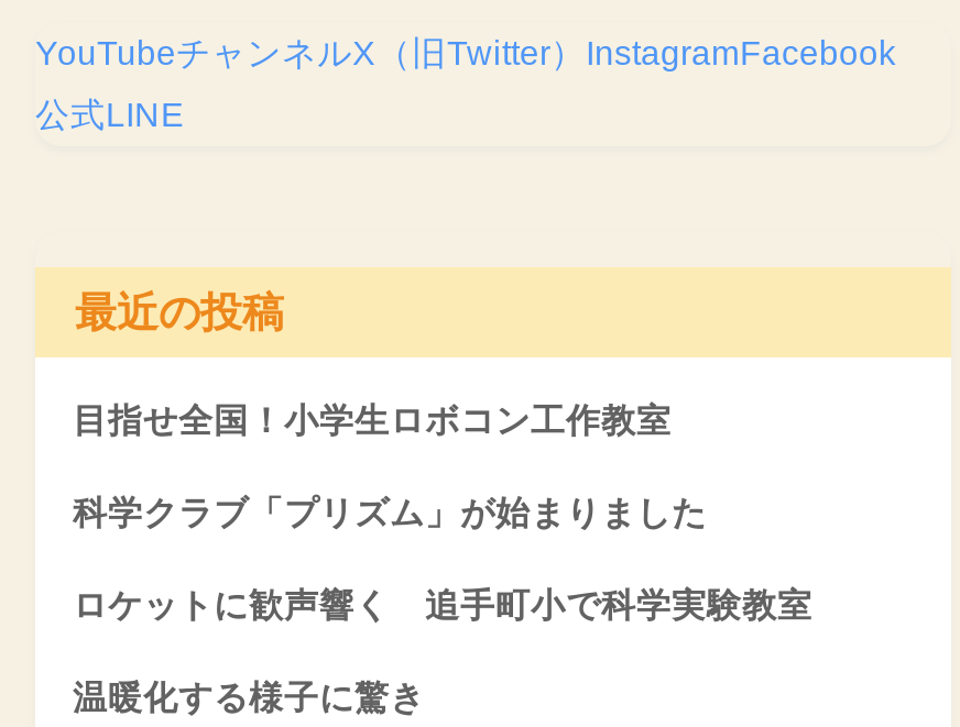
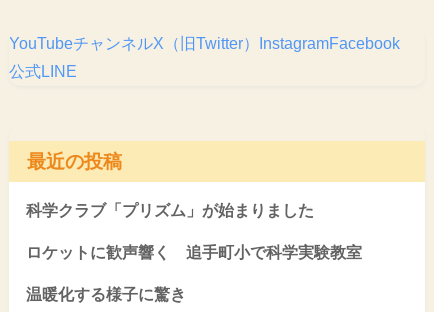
- 目指せ全国！小学生ロボコン工作教室
